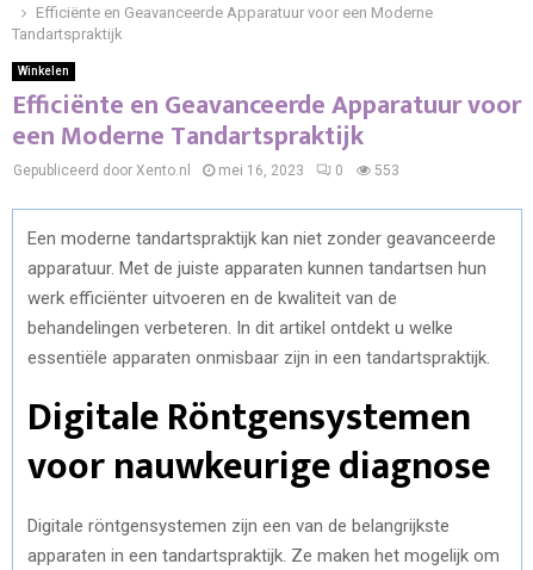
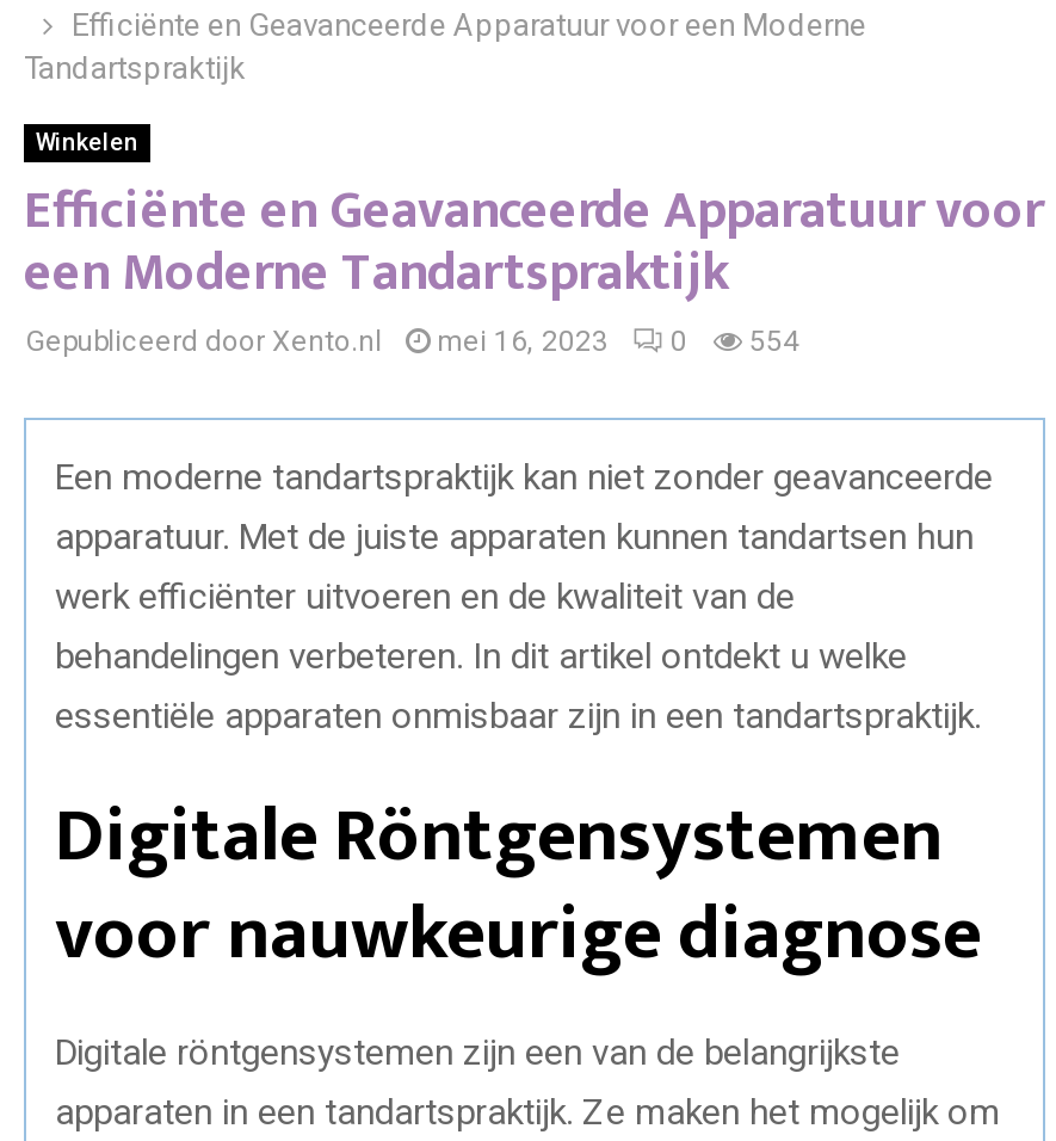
- Gepubliceerd door Xento.nl mei 16, 2023 0 553
+ Gepubliceerd door Xento.nl mei 16, 2023 0 554
